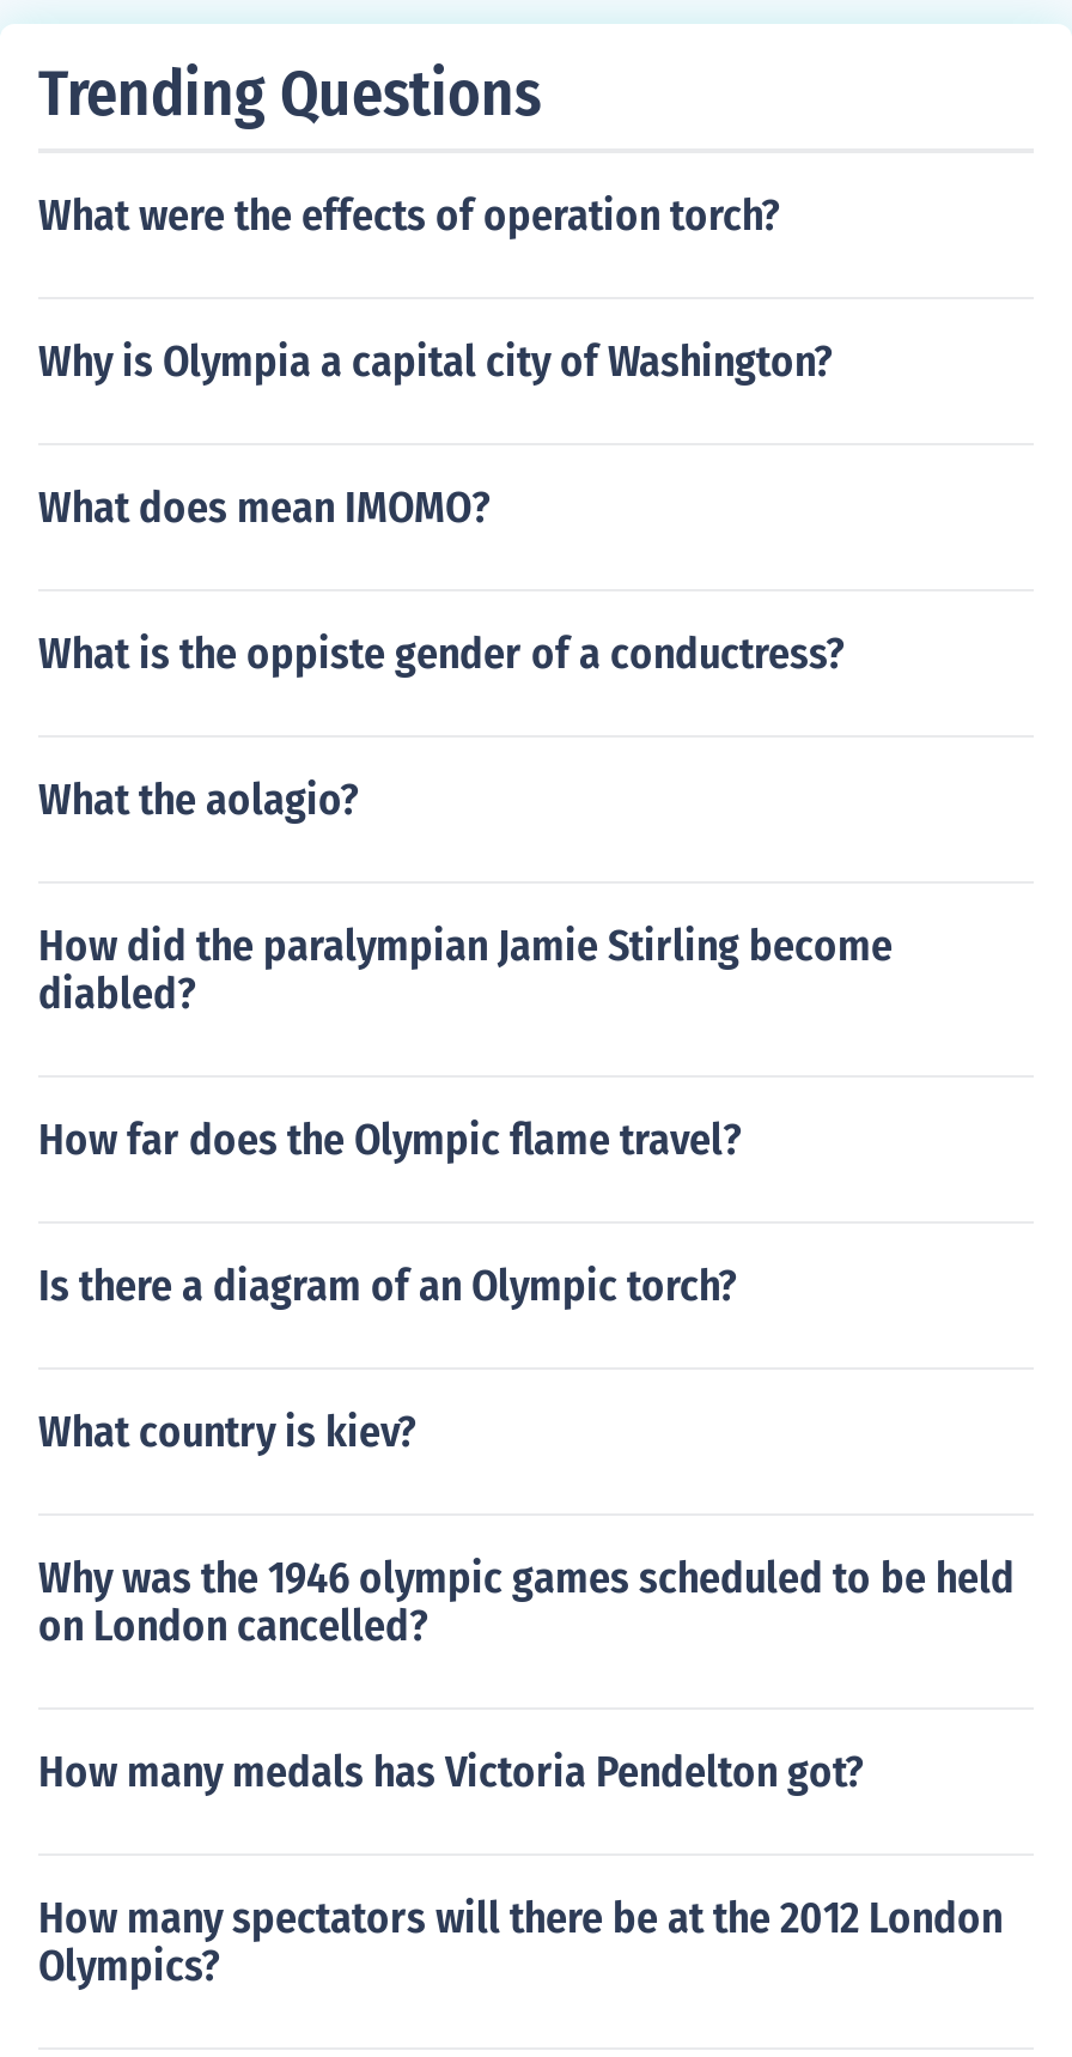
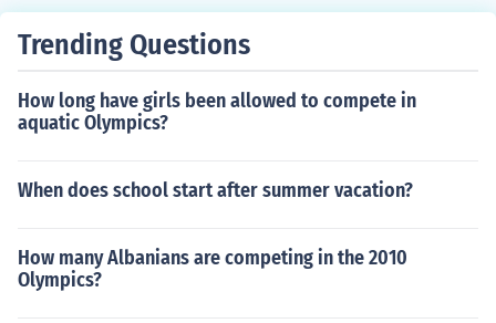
- What were the effects of operation torch?
- Why is Olympia a capital city of Washington?
- What does mean IMOMO?
- What is the oppiste gender of a conductress?
- What the aolagio?
- How did the paralympian Jamie Stirling become
- diabled?
- How far does the Olympic flame travel?
- Is there a diagram of an Olympic torch?
- What country is kiev?
- Why was the 1946 olympic games scheduled to be held
- on London cancelled?
- How many medals has Victoria Pendelton got?
- How many spectators will there be at the 2012 London
+ How long have girls been allowed to compete in
+ aquatic Olympics?
+ When does school start after summer vacation?
+ How many Albanians are competing in the 2010
